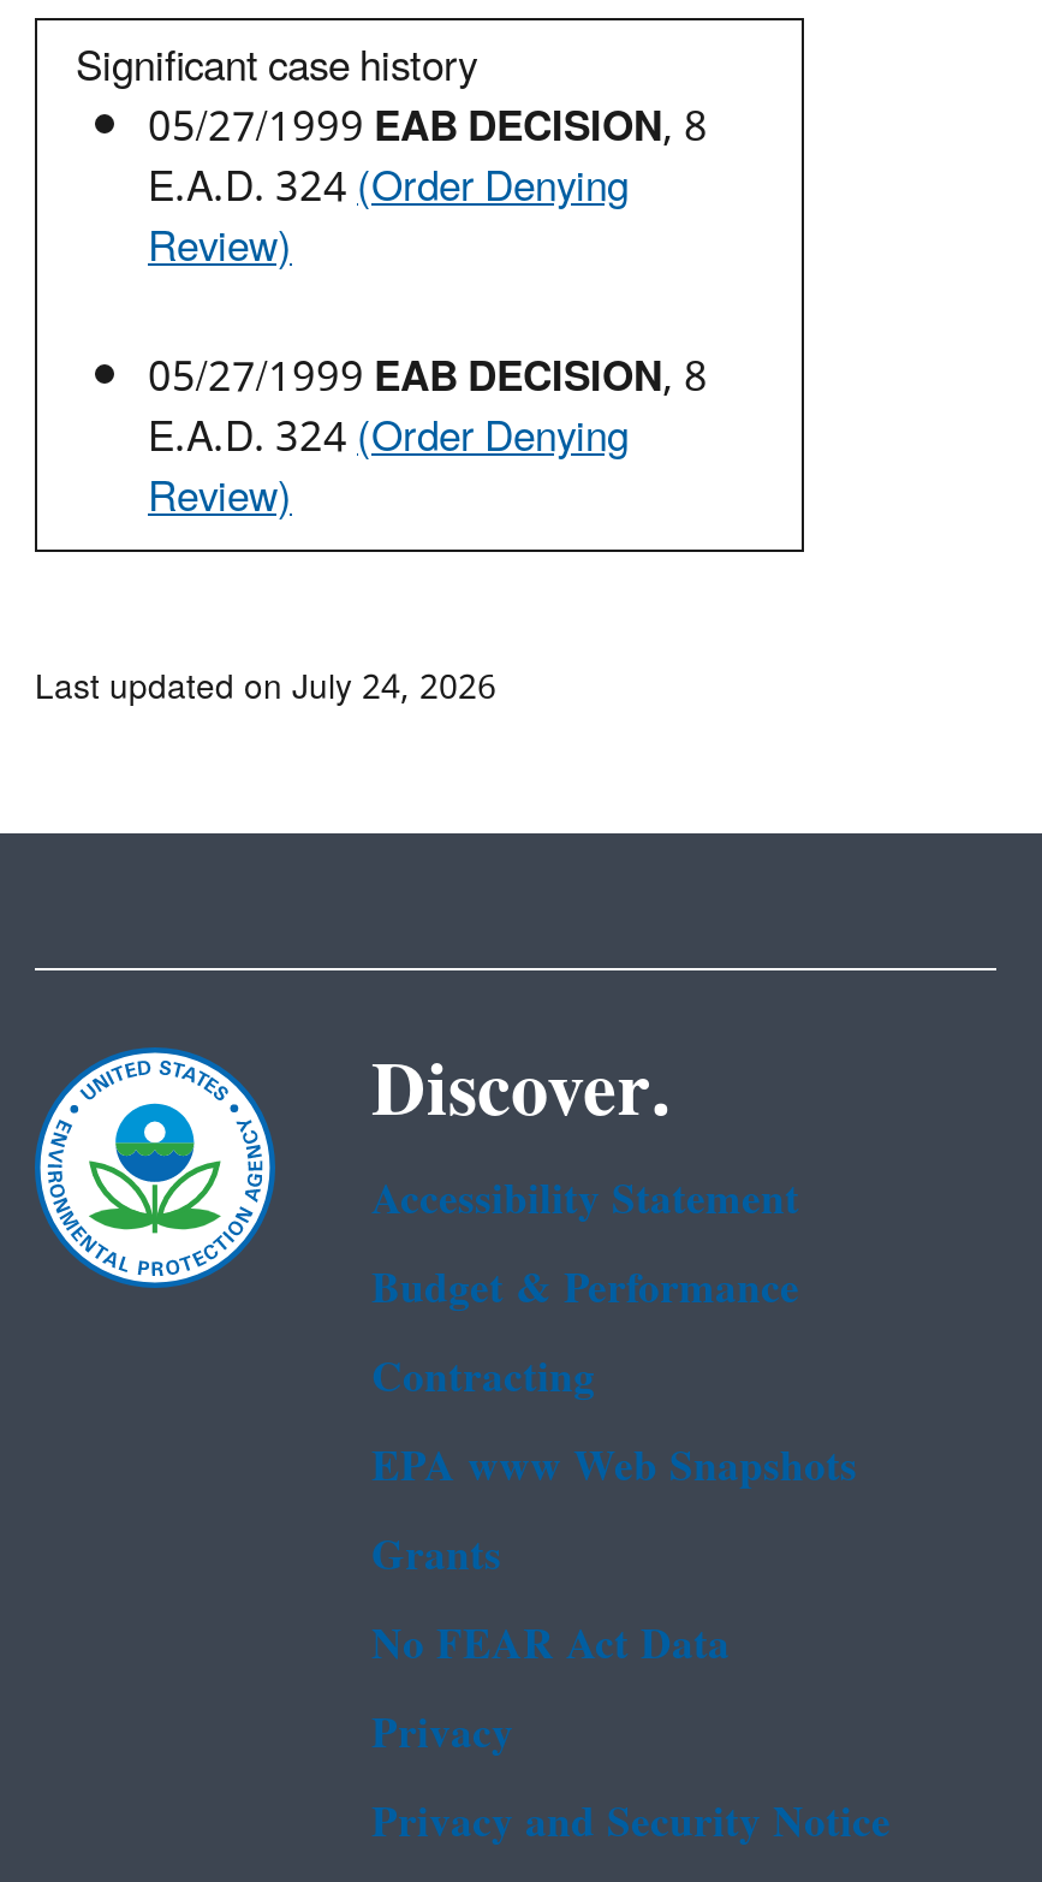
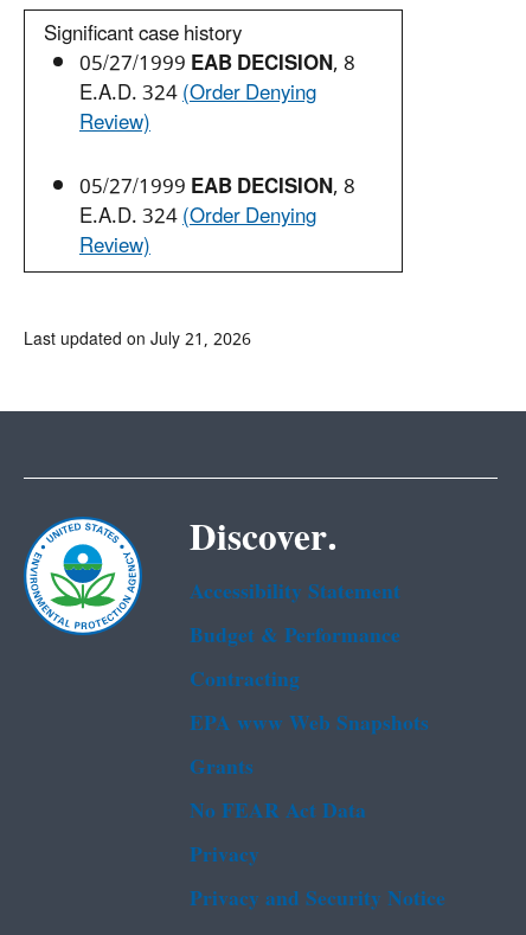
- Last updated on July 24, 2026
+ Last updated on July 21, 2026
